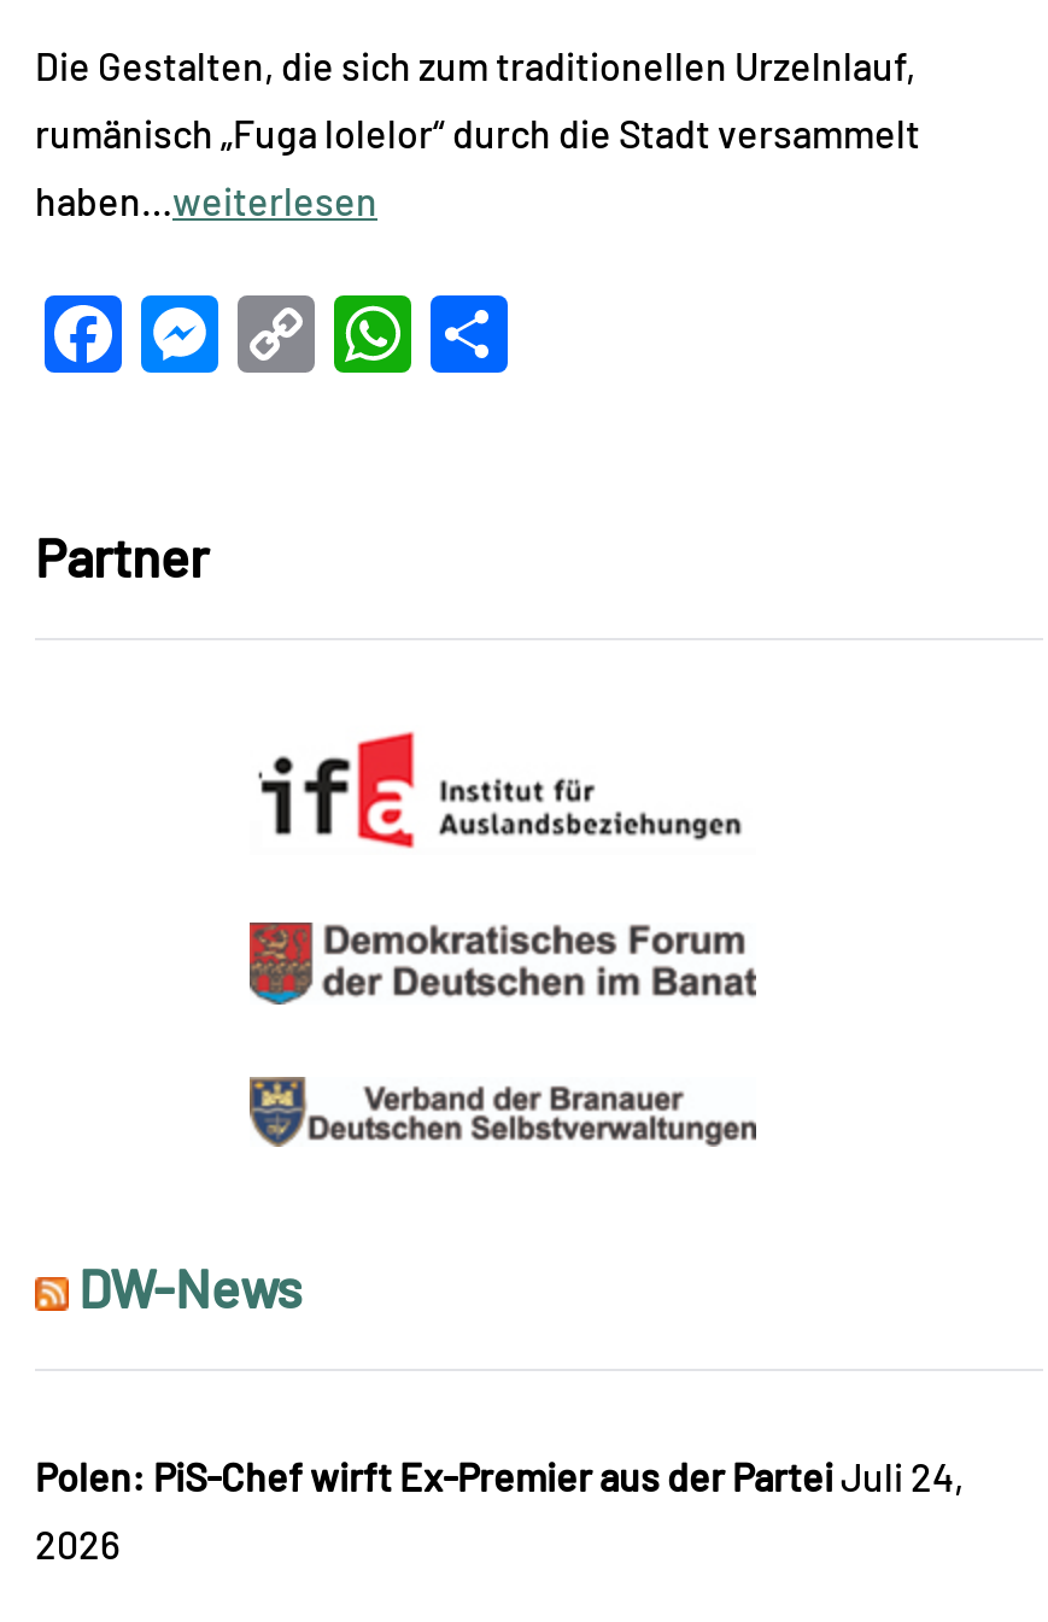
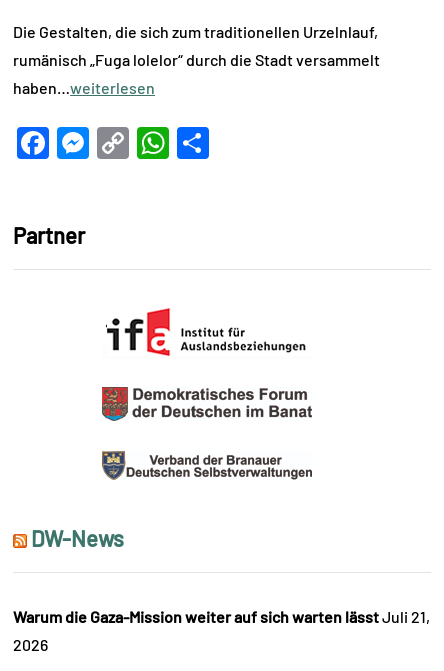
- Polen: PiS-Chef wirft Ex-Premier aus der Partei Juli 24,
+ Warum die Gaza-Mission weiter auf sich warten lässt Juli 21,
